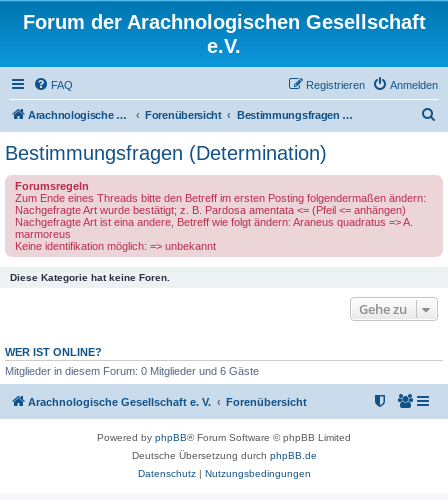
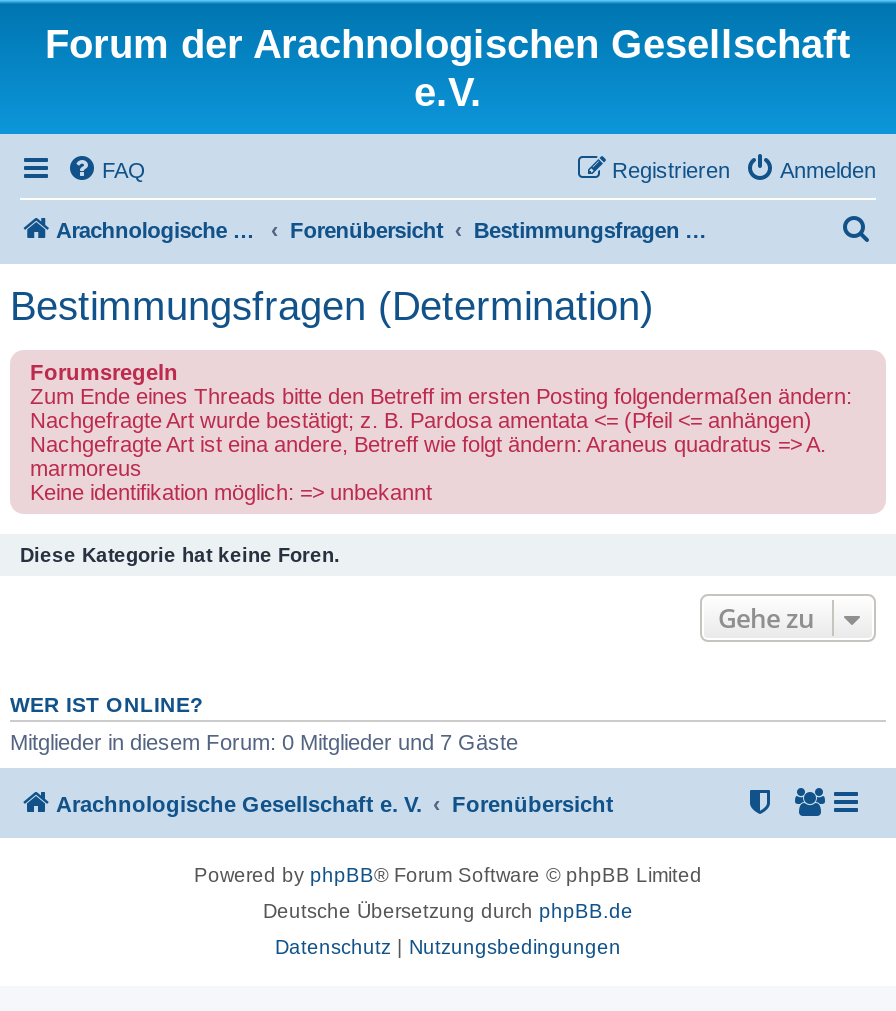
- Mitglieder in diesem Forum: 0 Mitglieder und 6 Gäste
+ Mitglieder in diesem Forum: 0 Mitglieder und 7 Gäste
